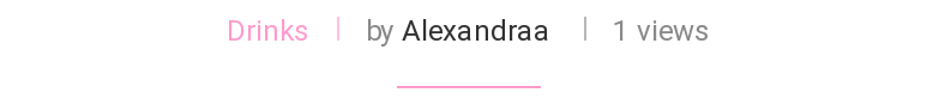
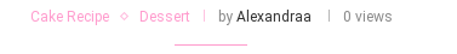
- Drinks
+ Cake Recipe
+ Dessert

- 1 views
+ 0 views
